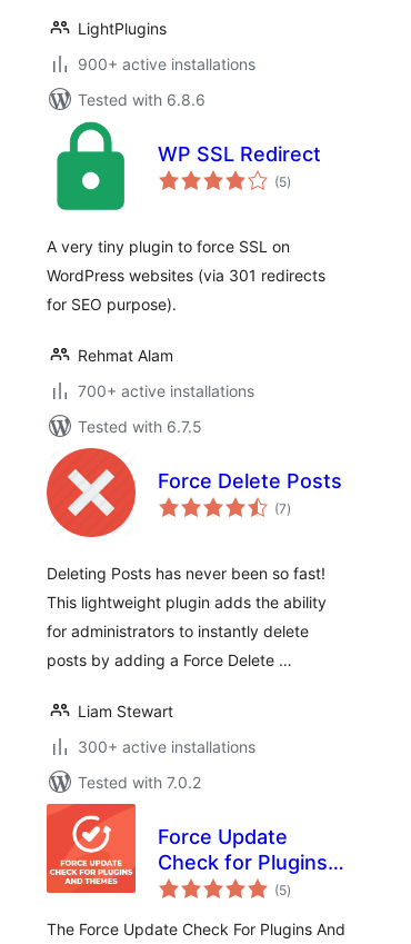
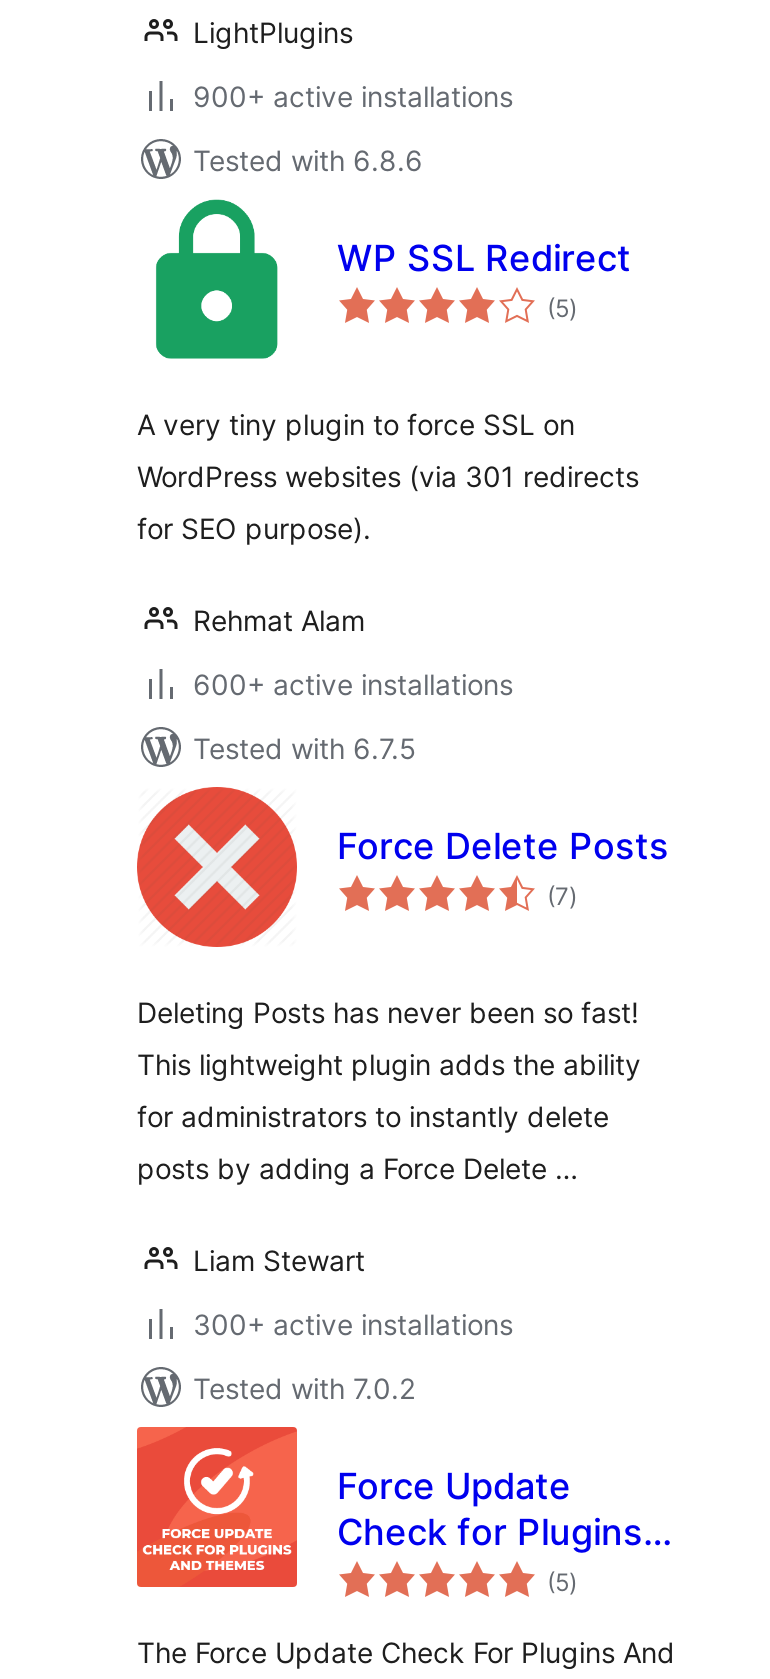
- 700+ active installations
+ 600+ active installations
